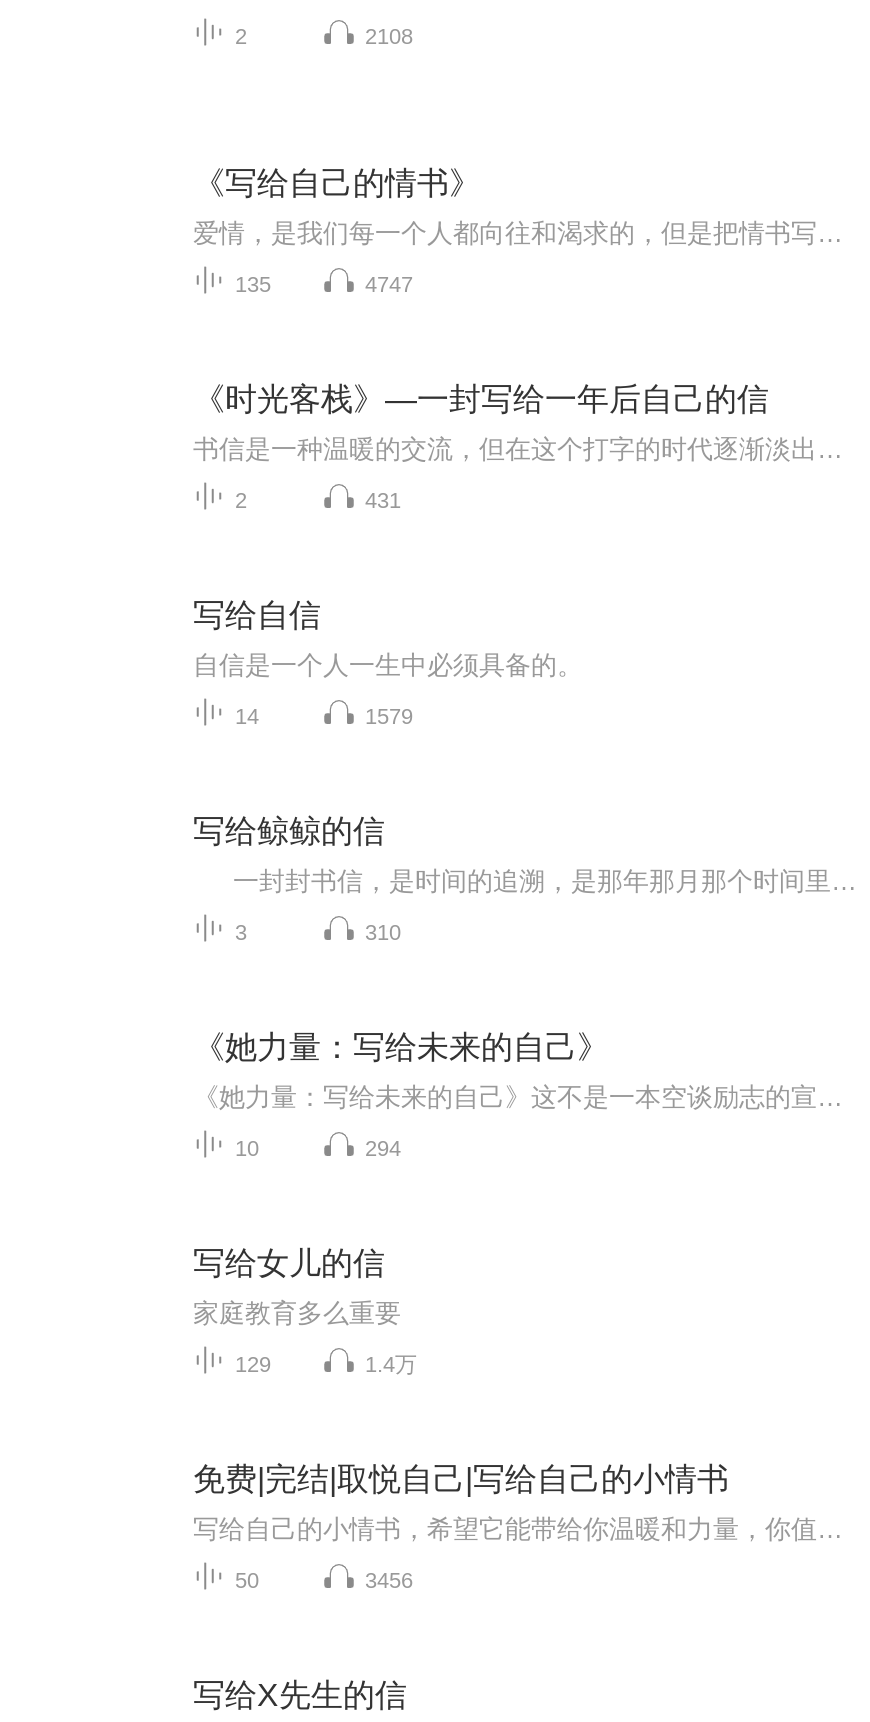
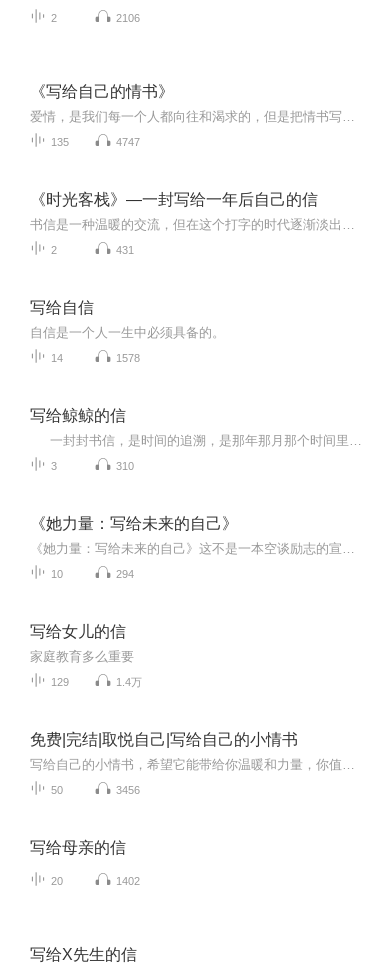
- 2108
+ 2106

- 1579
+ 1578

+ 写给母亲的信
+ 20
+ 1402
